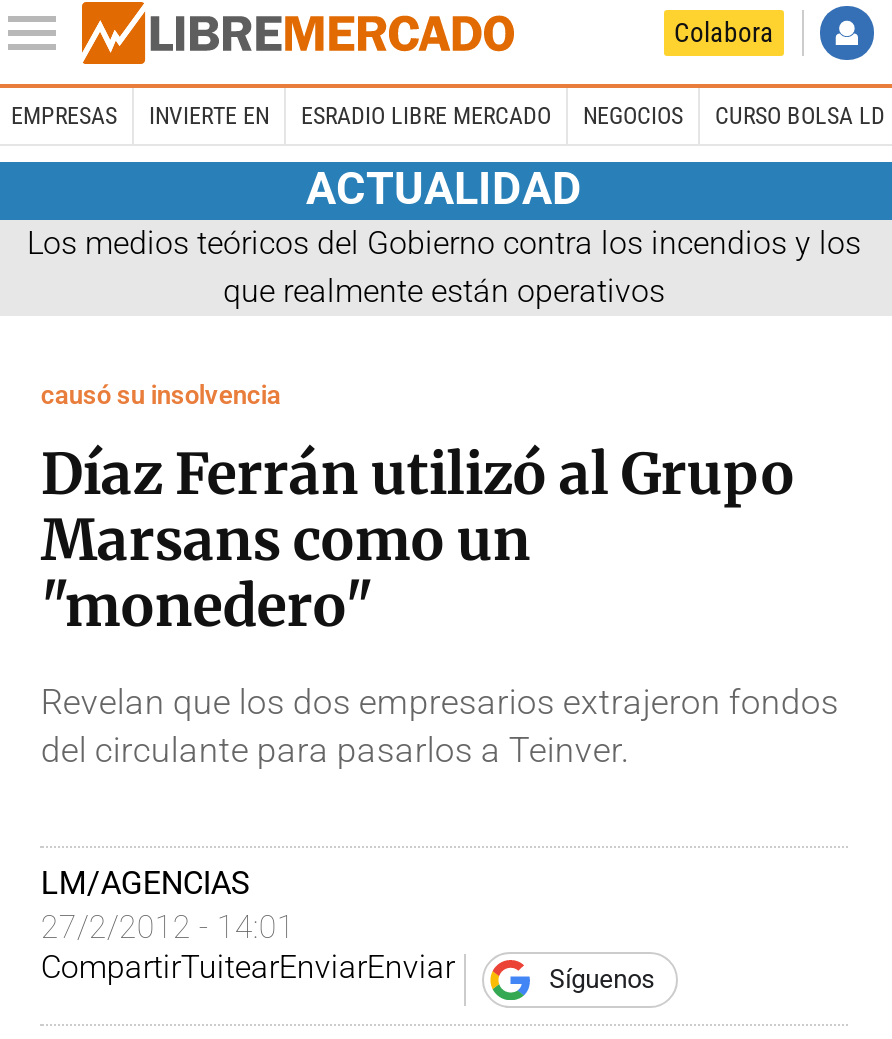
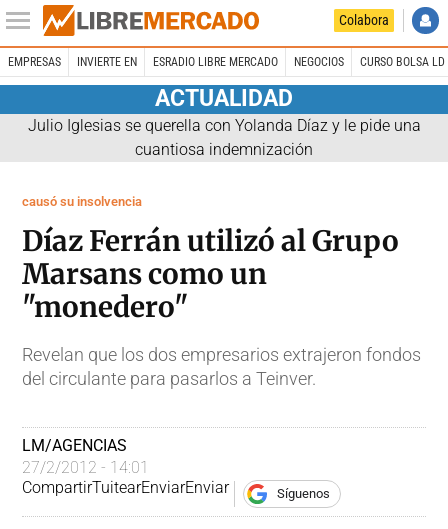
- Los medios teóricos del Gobierno contra los incendios y los
- que realmente están operativos
+ Julio Iglesias se querella con Yolanda Díaz y le pide una
+ cuantiosa indemnización
